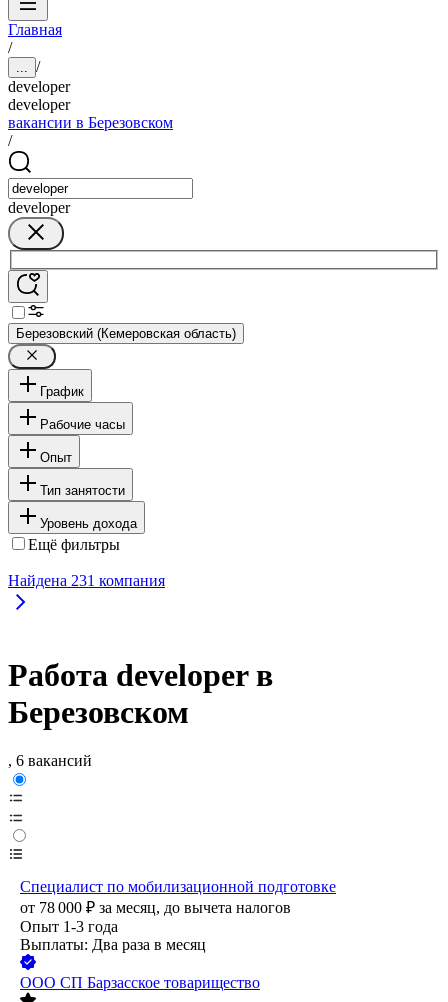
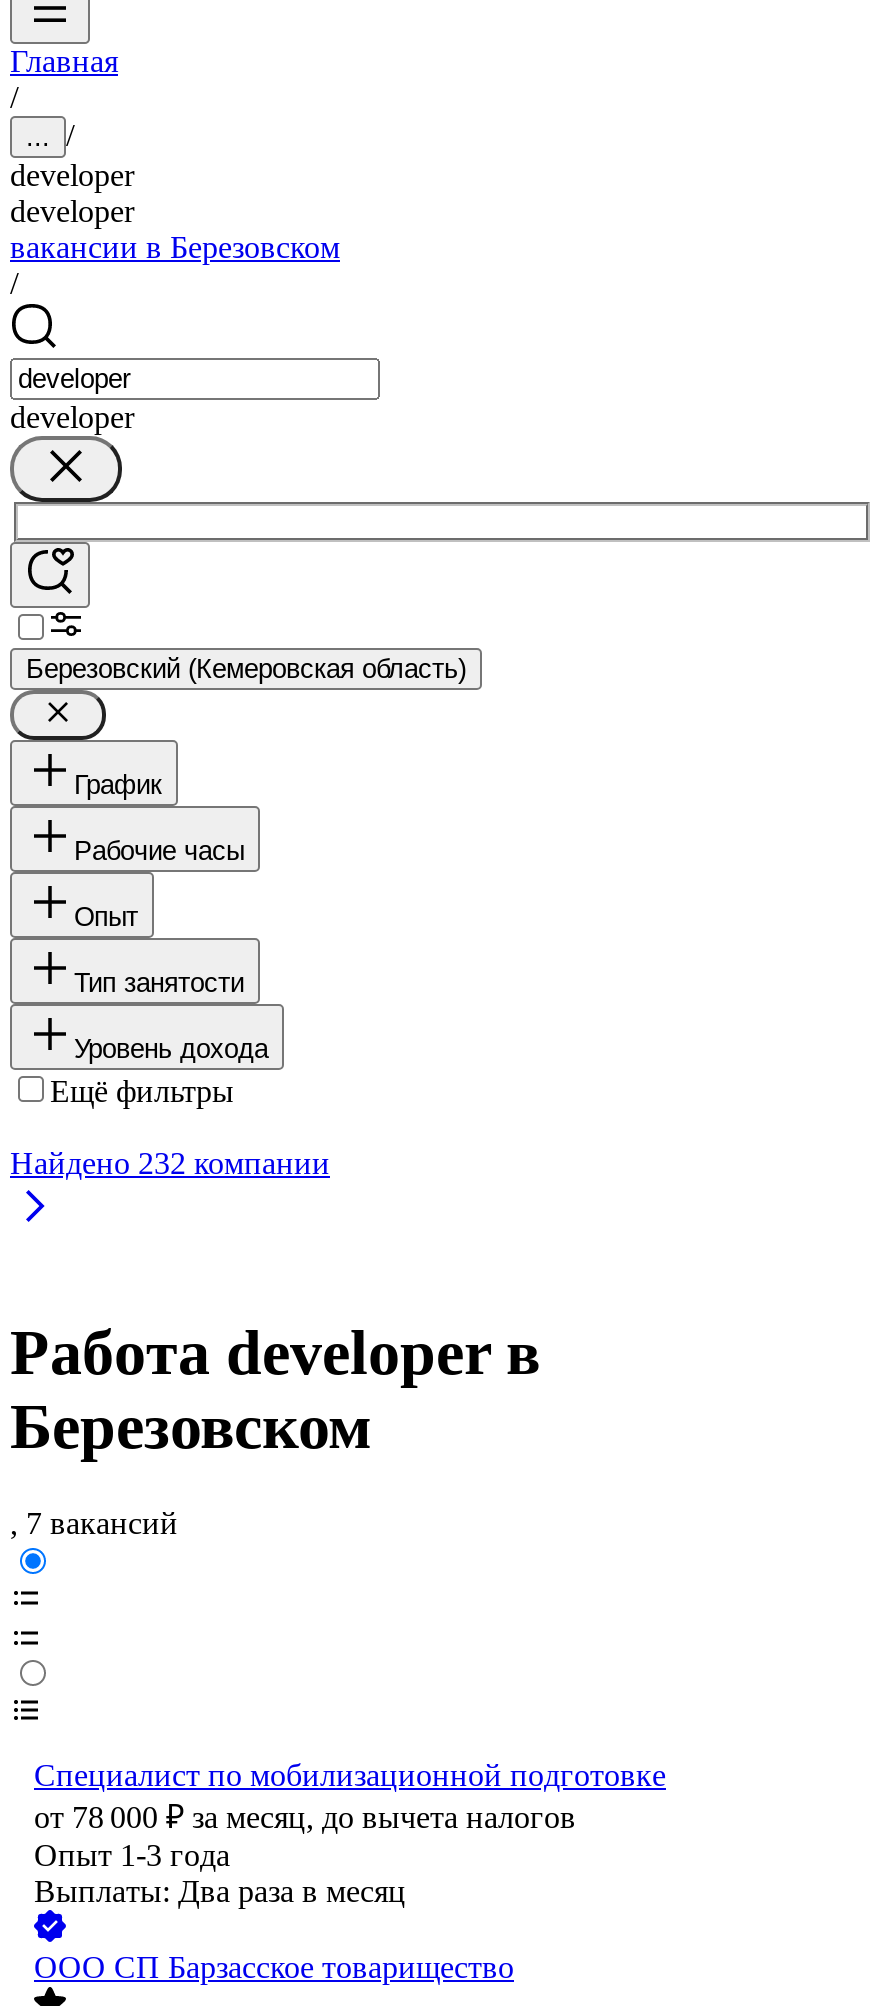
- Найдена 231 компания
+ Найдено 232 компании

- , 6 вакансий
+ , 7 вакансий
